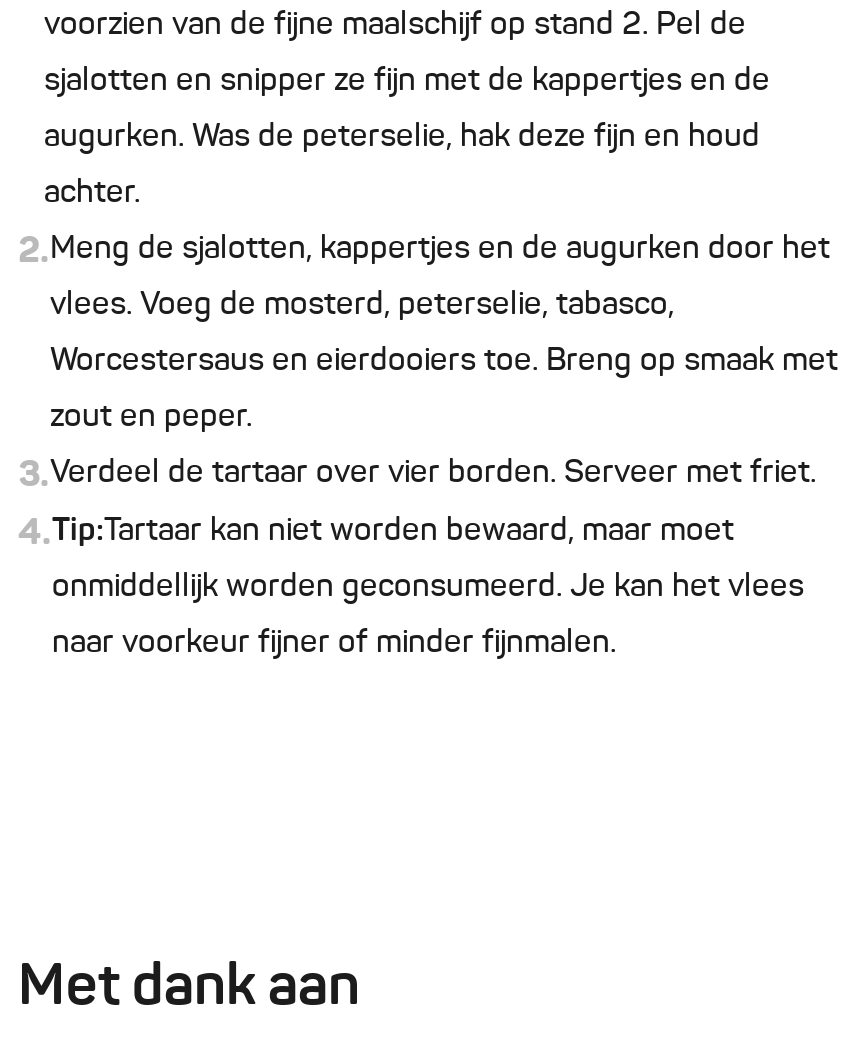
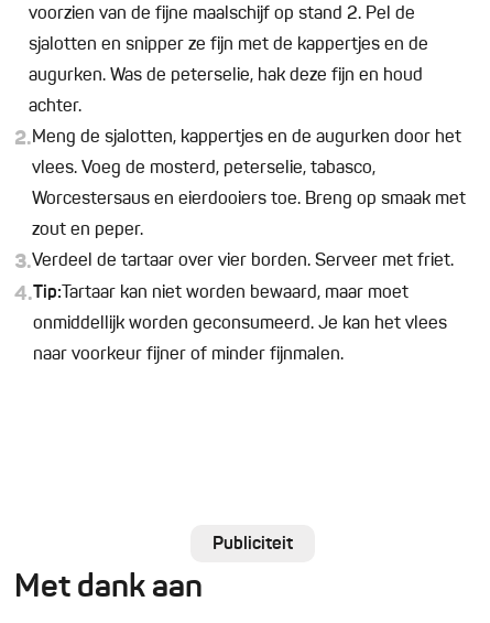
+ Publiciteit
